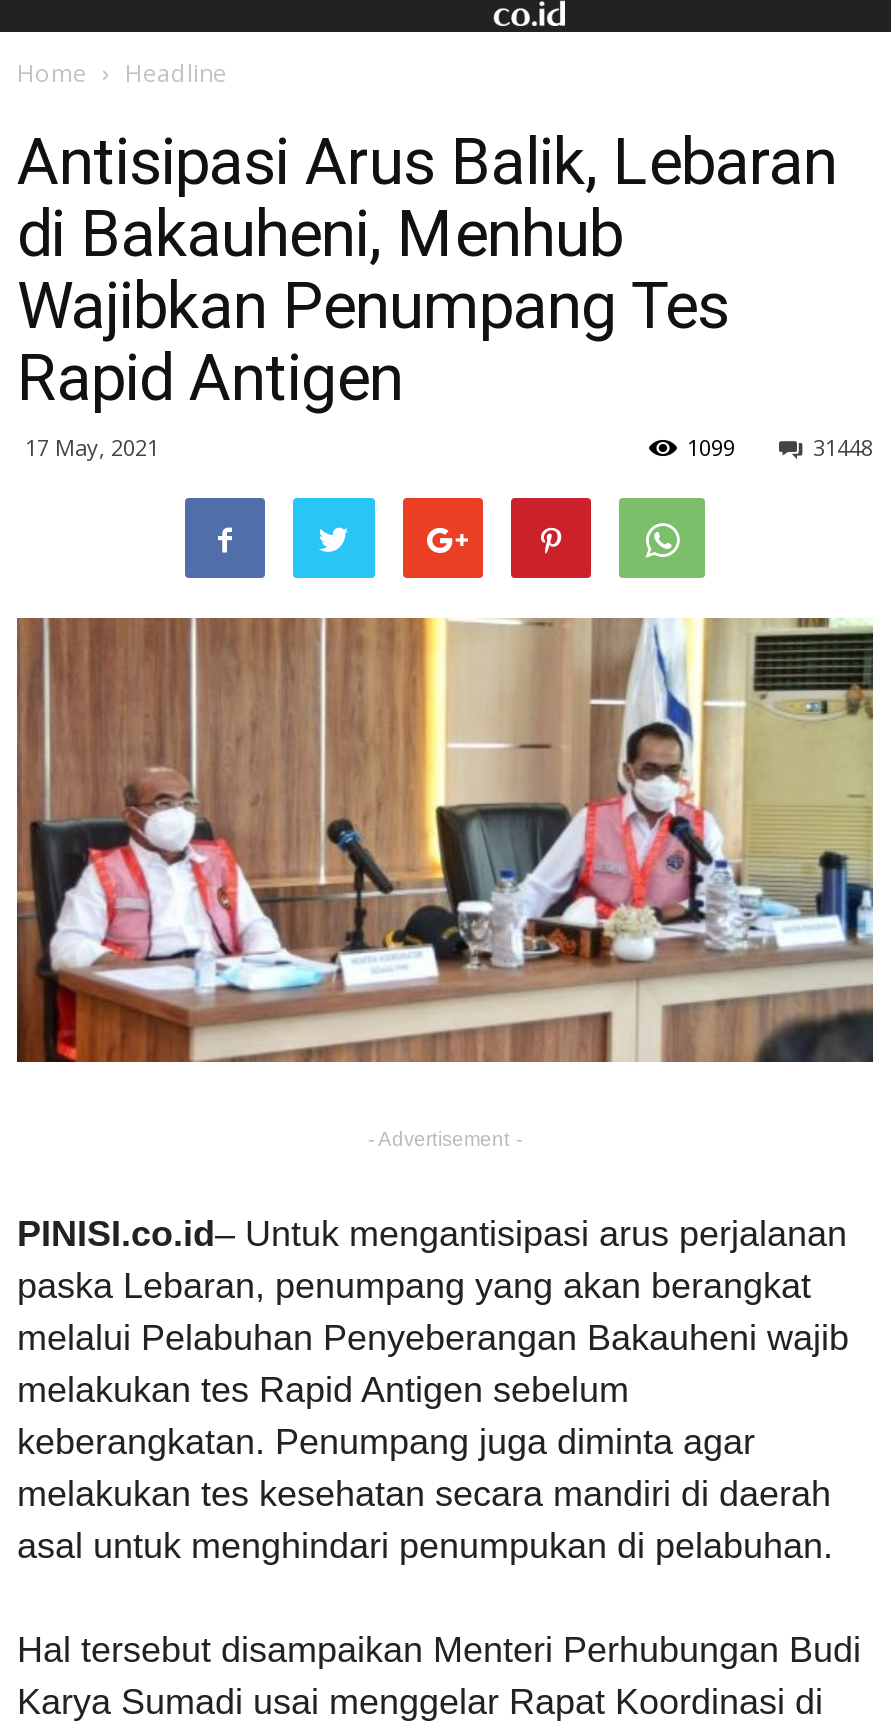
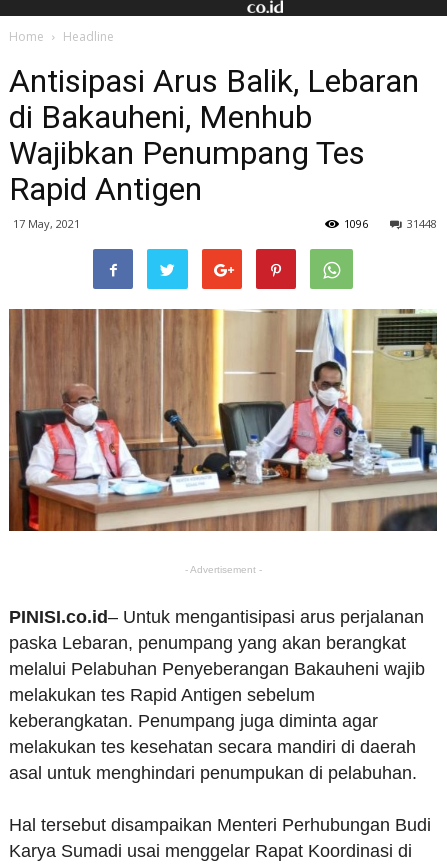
- 1099
+ 1096
